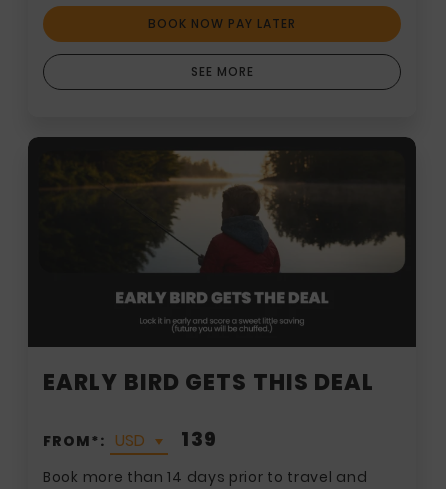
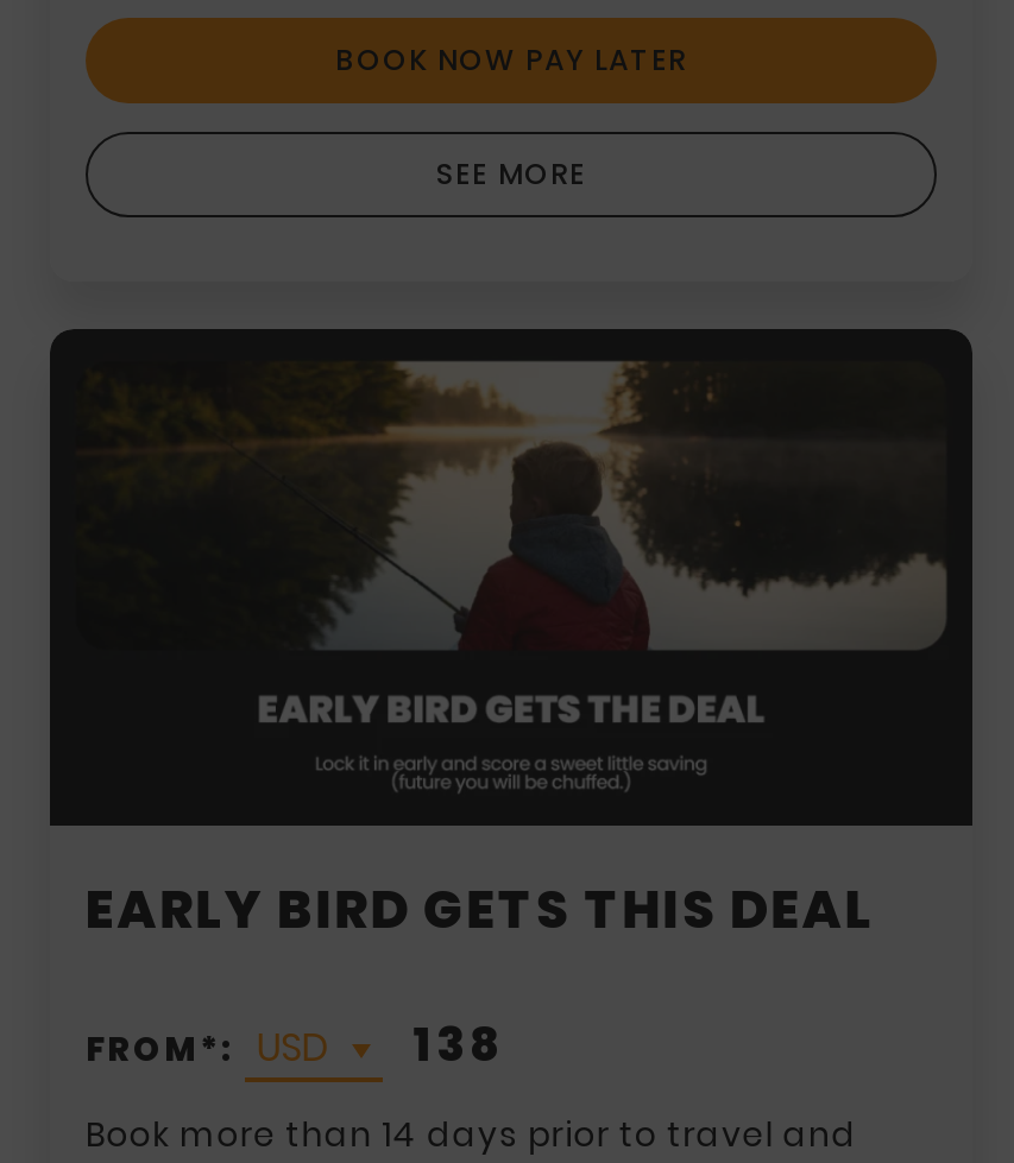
- 139
+ 138
